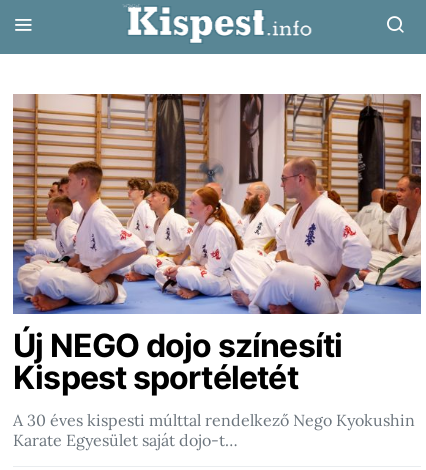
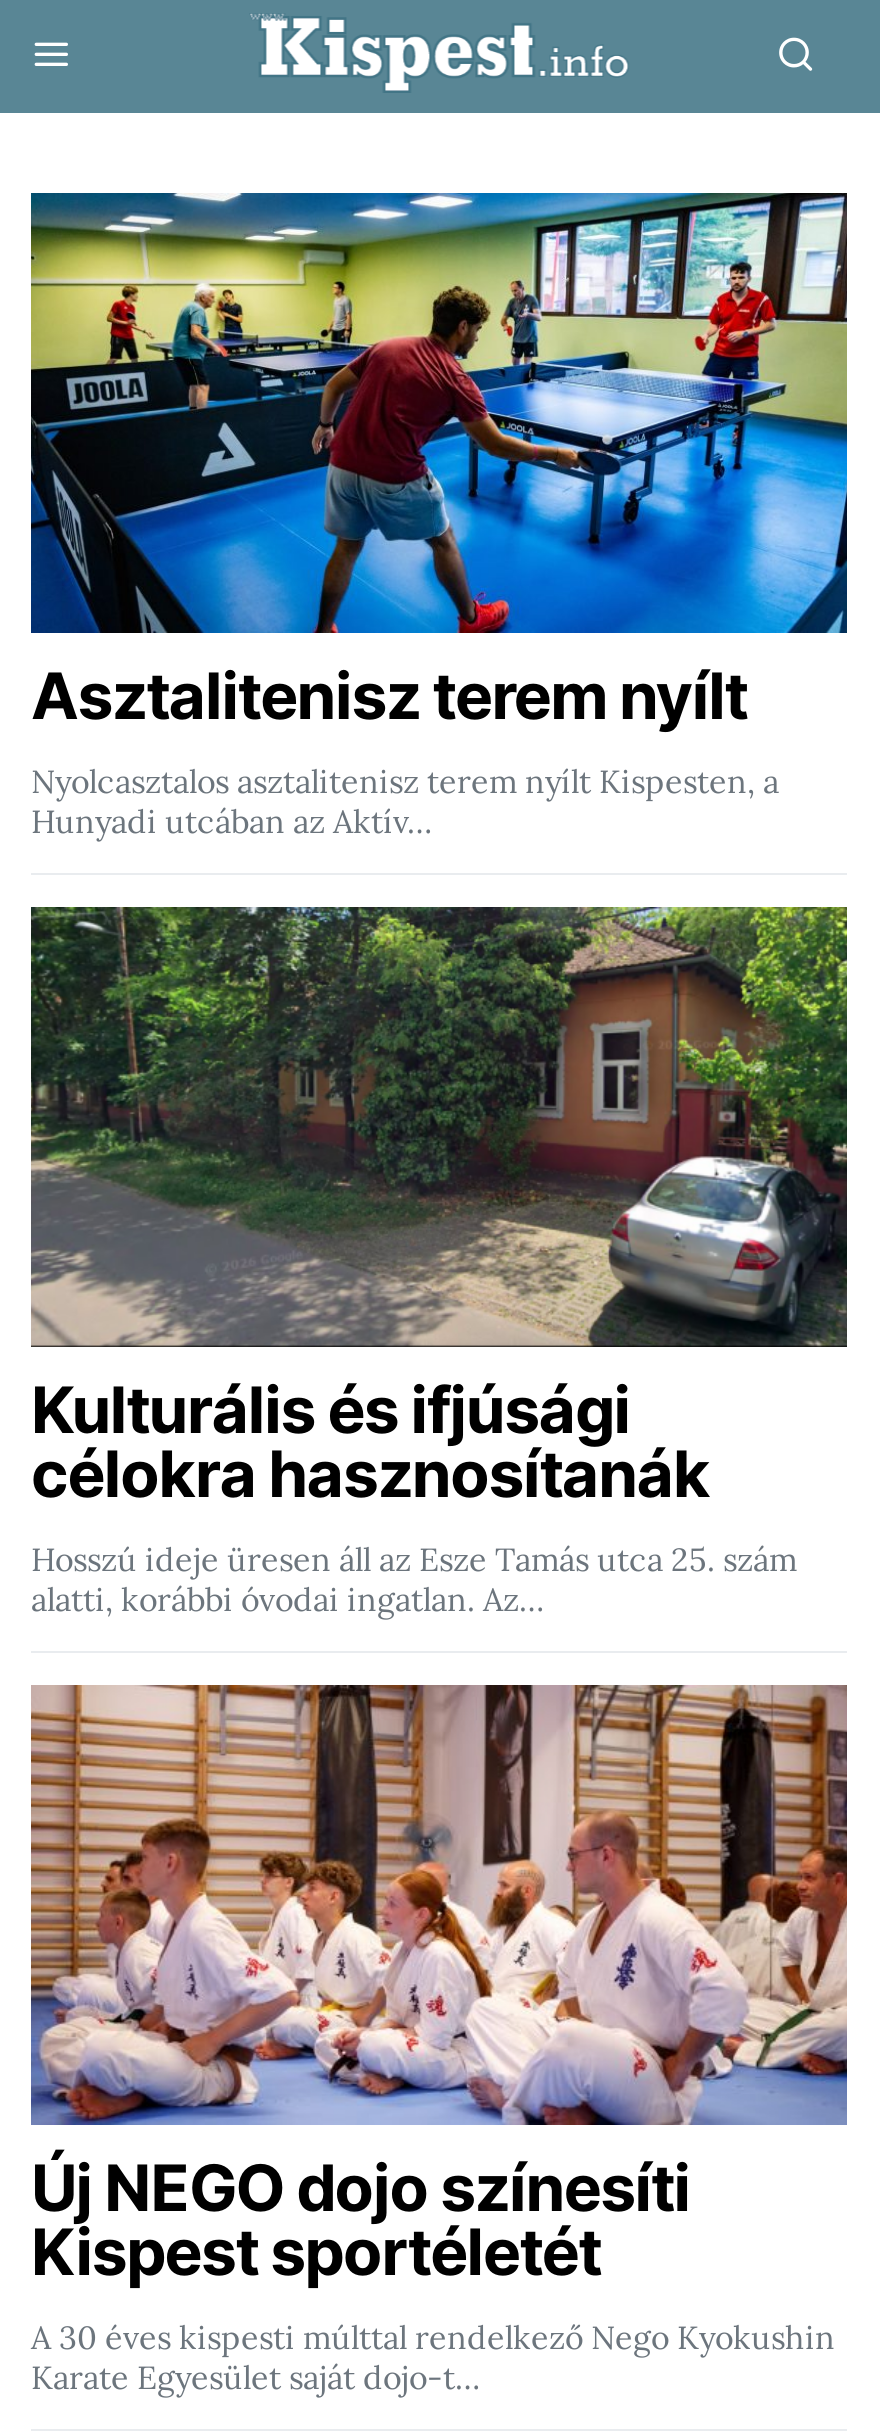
+ [image]
+ Asztalitenisz terem nyílt
+ Nyolcasztalos asztalitenisz terem nyílt Kispesten, a
+ Hunyadi utcában az Aktív…

+ [image]
+ Kulturális és ifjúsági
+ célokra hasznosítanák
+ Hosszú ideje üresen áll az Esze Tamás utca 25. szám
+ alatti, korábbi óvodai ingatlan. Az…
